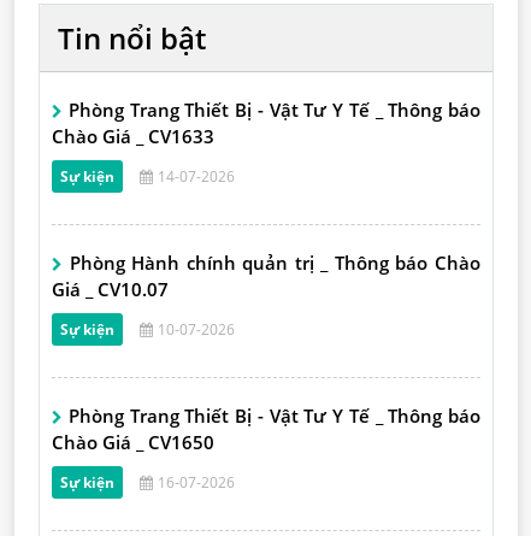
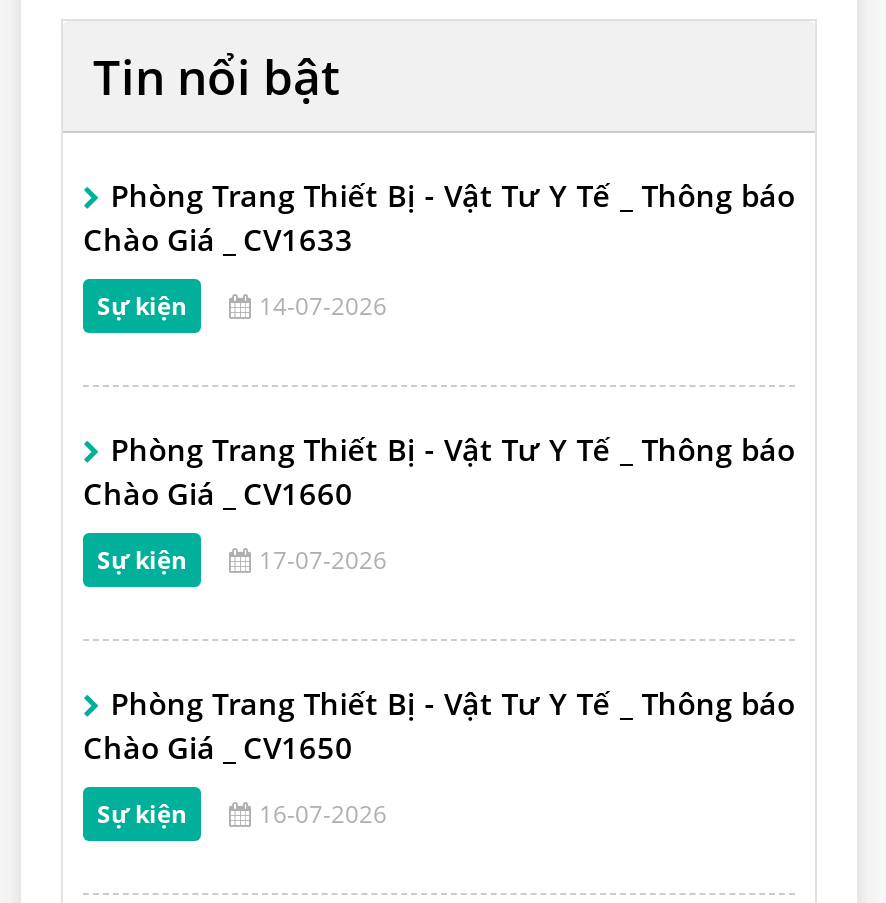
- Phòng Hành chính quản trị _ Thông báo Chào
- Giá _ CV10.07
+ Phòng Trang Thiết Bị - Vật Tư Y Tế _ Thông báo
+ Chào Giá _ CV1660

- 10-07-2026
+ 17-07-2026
